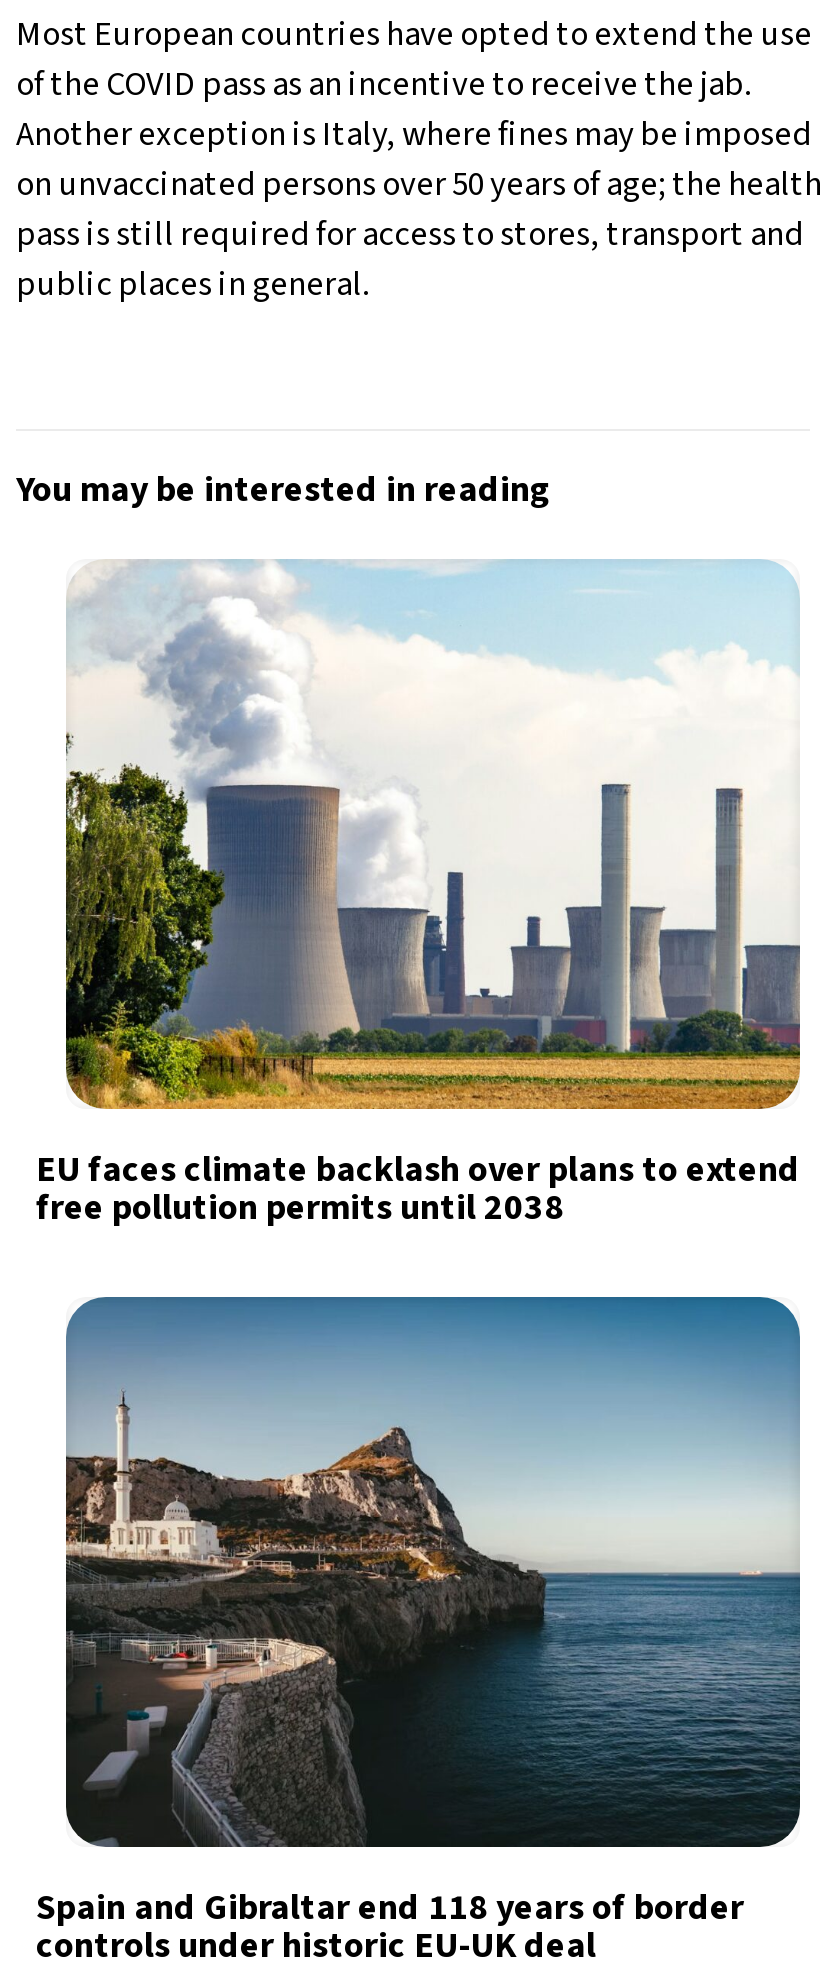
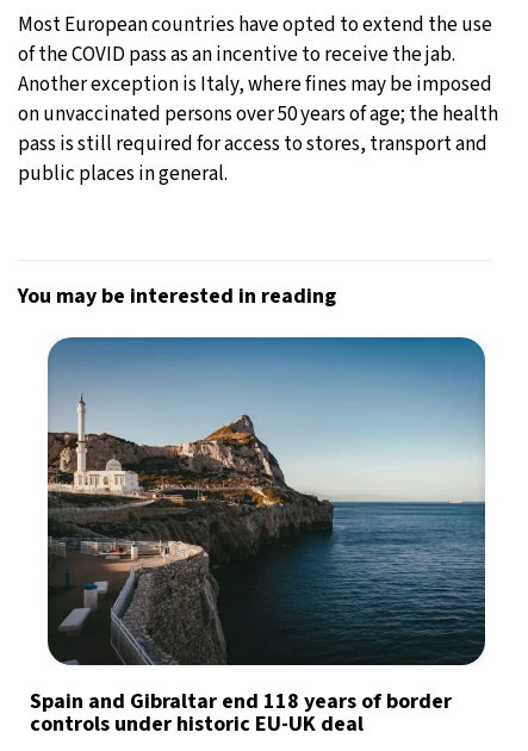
- [image]
- EU faces climate backlash over plans to extend
- free pollution permits until 2038
